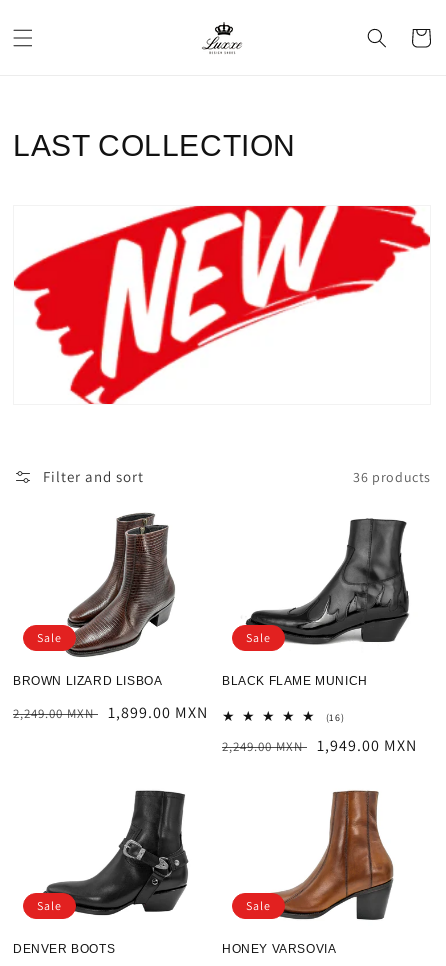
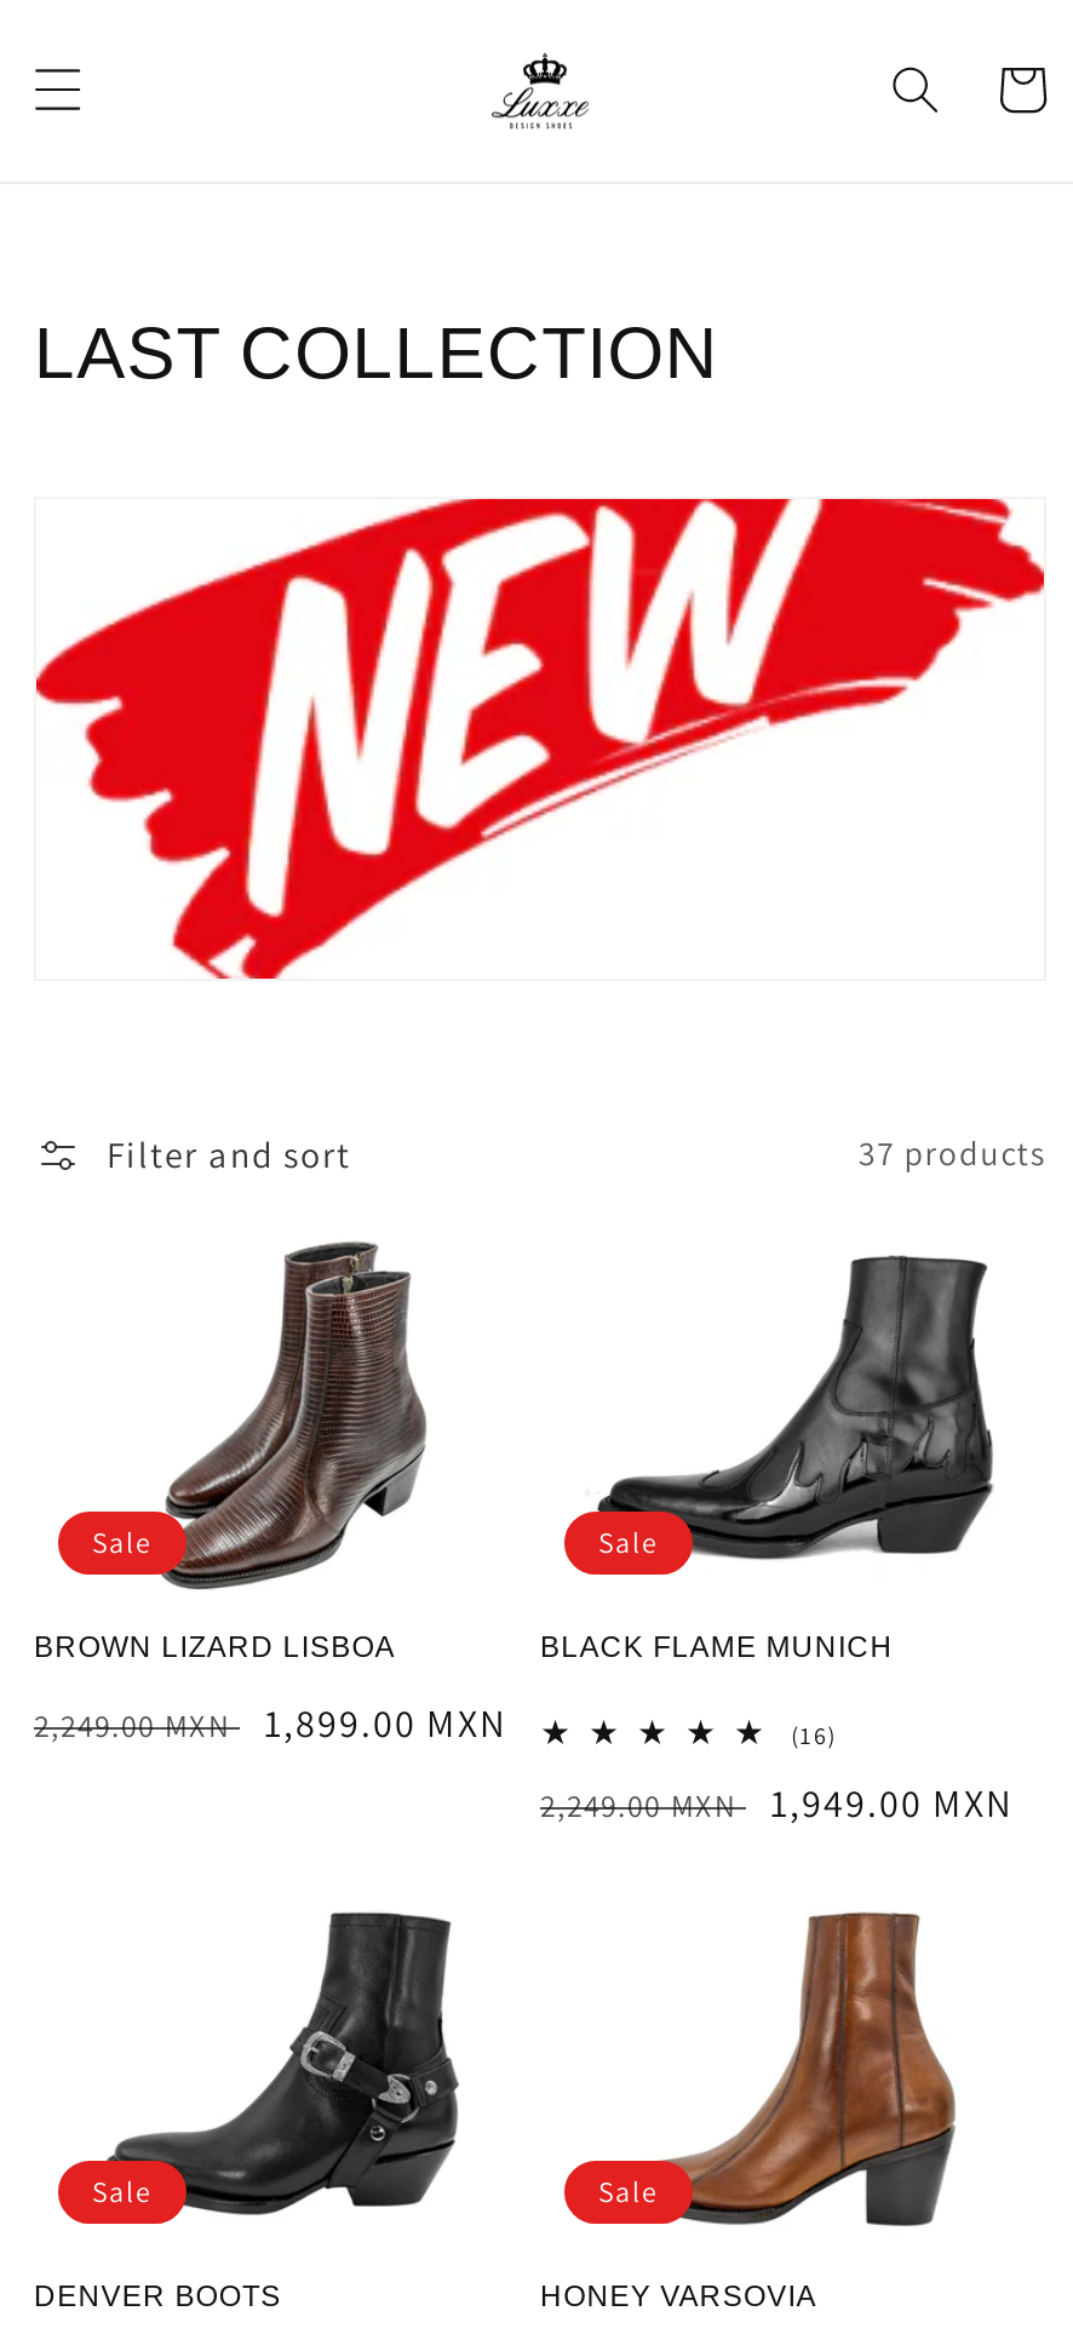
- 36 products
+ 37 products
